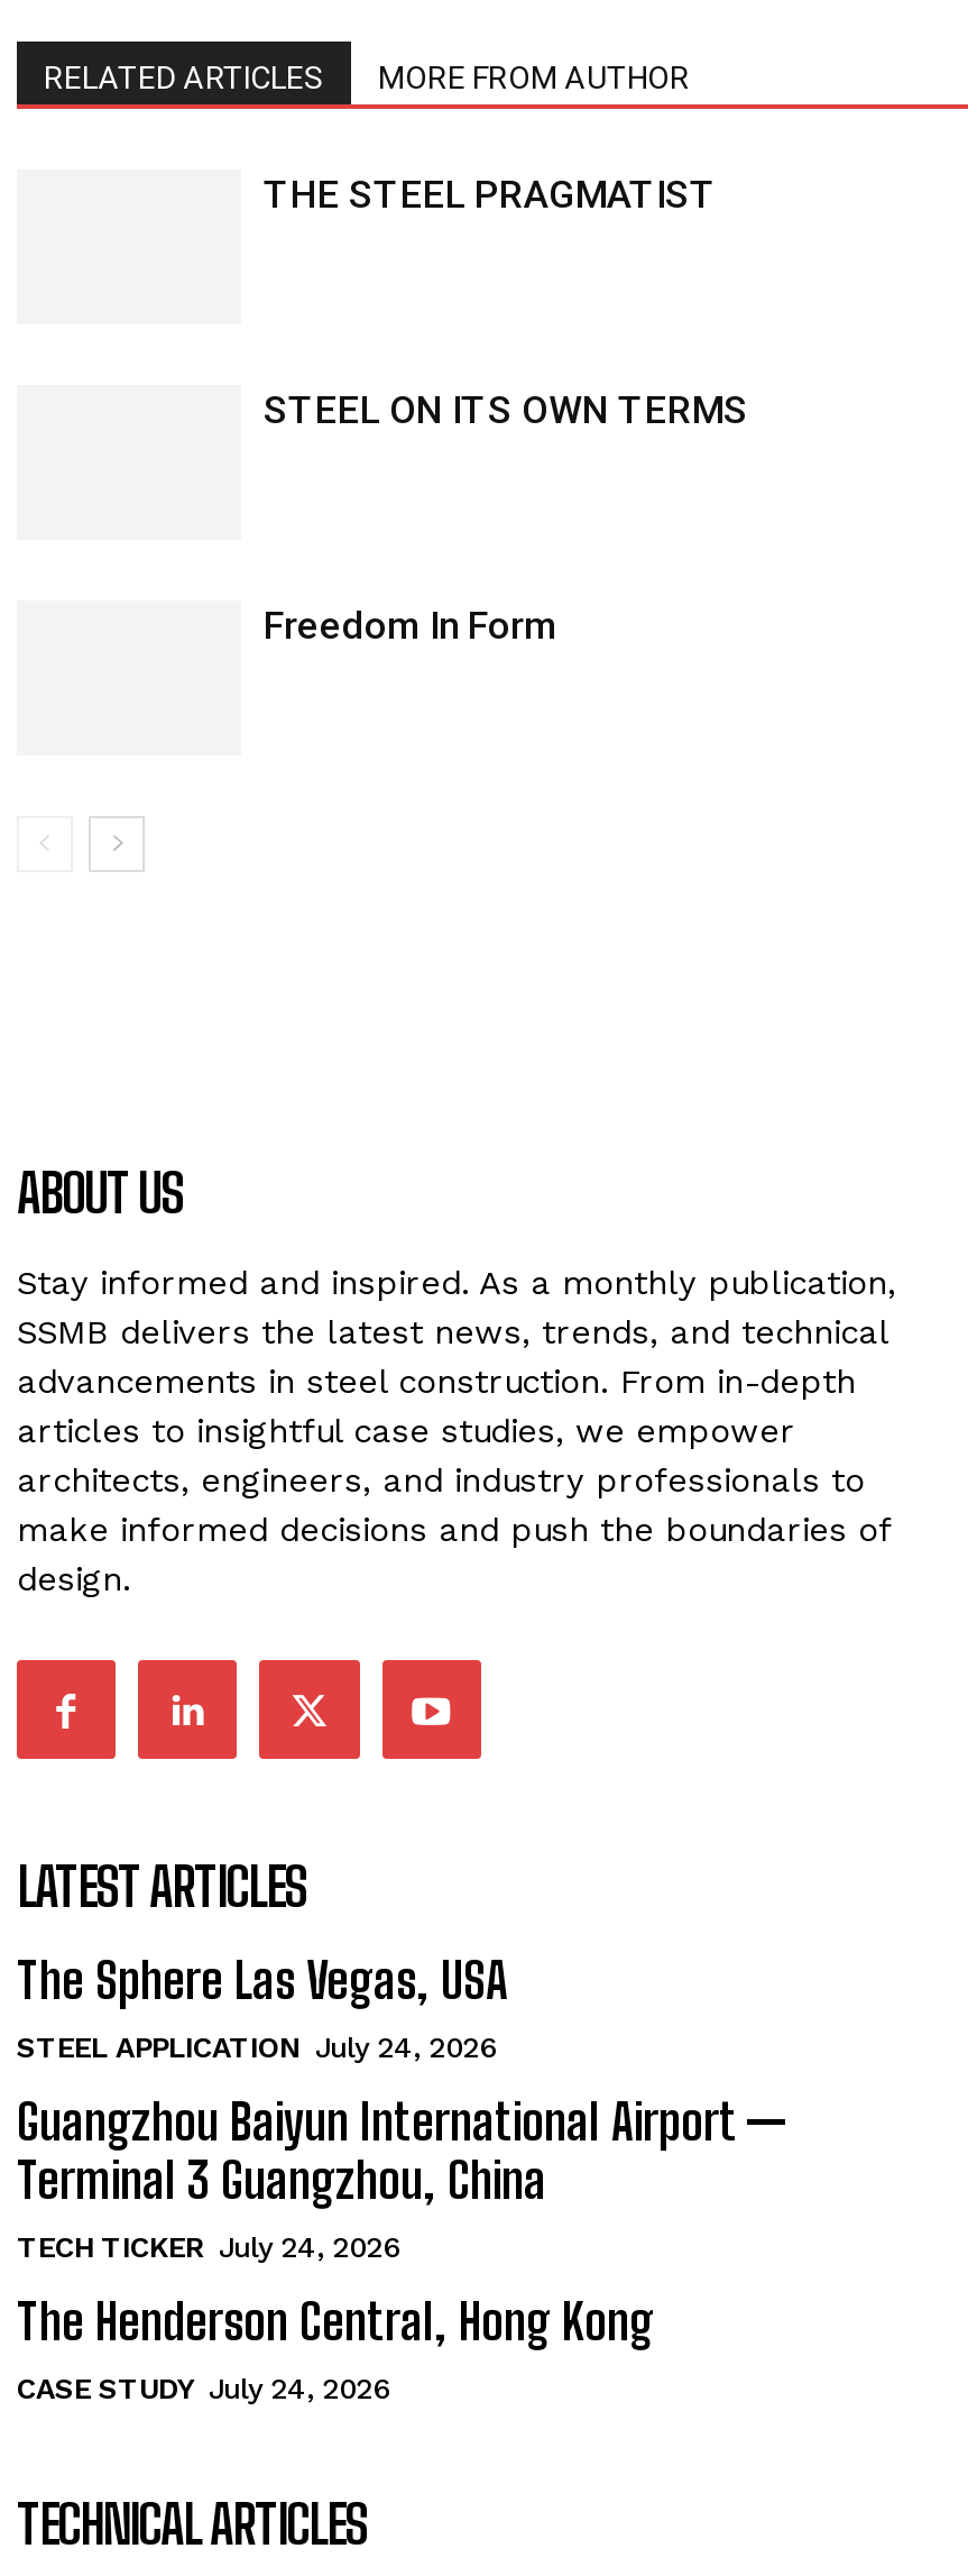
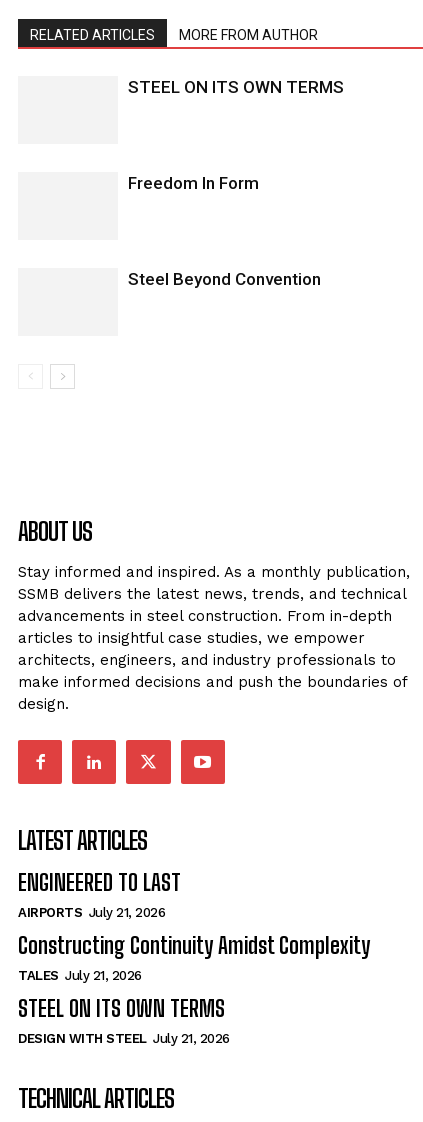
- THE STEEL PRAGMATIST

moved up: STEEL ON ITS OWN TERMS | Freedom In Form

+ Steel Beyond Convention

- The Sphere Las Vegas, USA
- STEEL APPLICATION July 24, 2026
- Guangzhou Baiyun International Airport —
- Terminal 3 Guangzhou, China
- TECH TICKER July 24, 2026
- The Henderson Central, Hong Kong
- CASE STUDY July 24, 2026
+ ENGINEERED TO LAST
+ AIRPORTS July 21, 2026
+ Constructing Continuity Amidst Complexity
+ TALES July 21, 2026
+ STEEL ON ITS OWN TERMS
+ DESIGN WITH STEEL July 21, 2026
